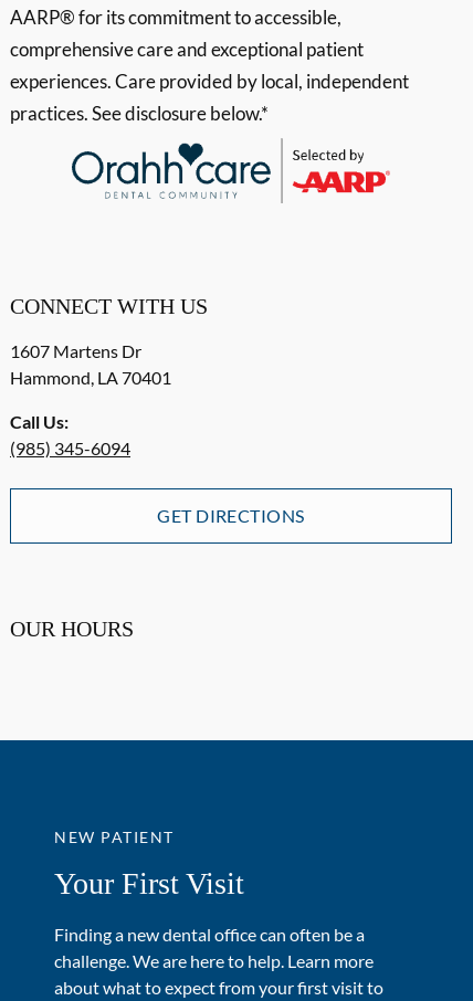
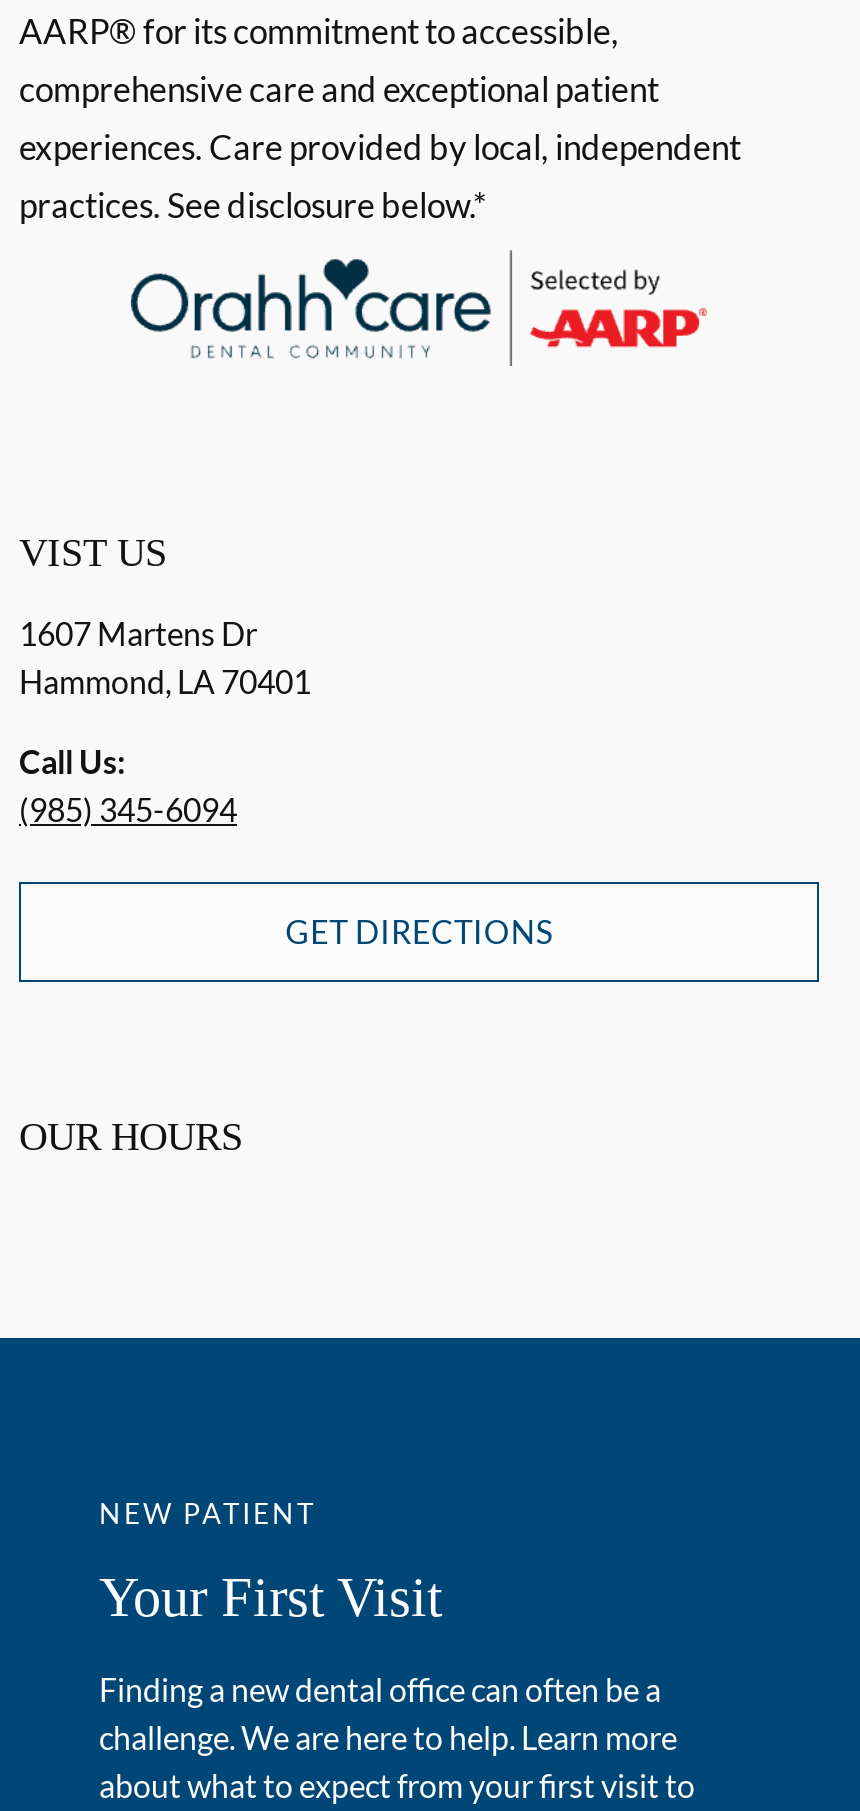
- CONNECT WITH US
+ VIST US
